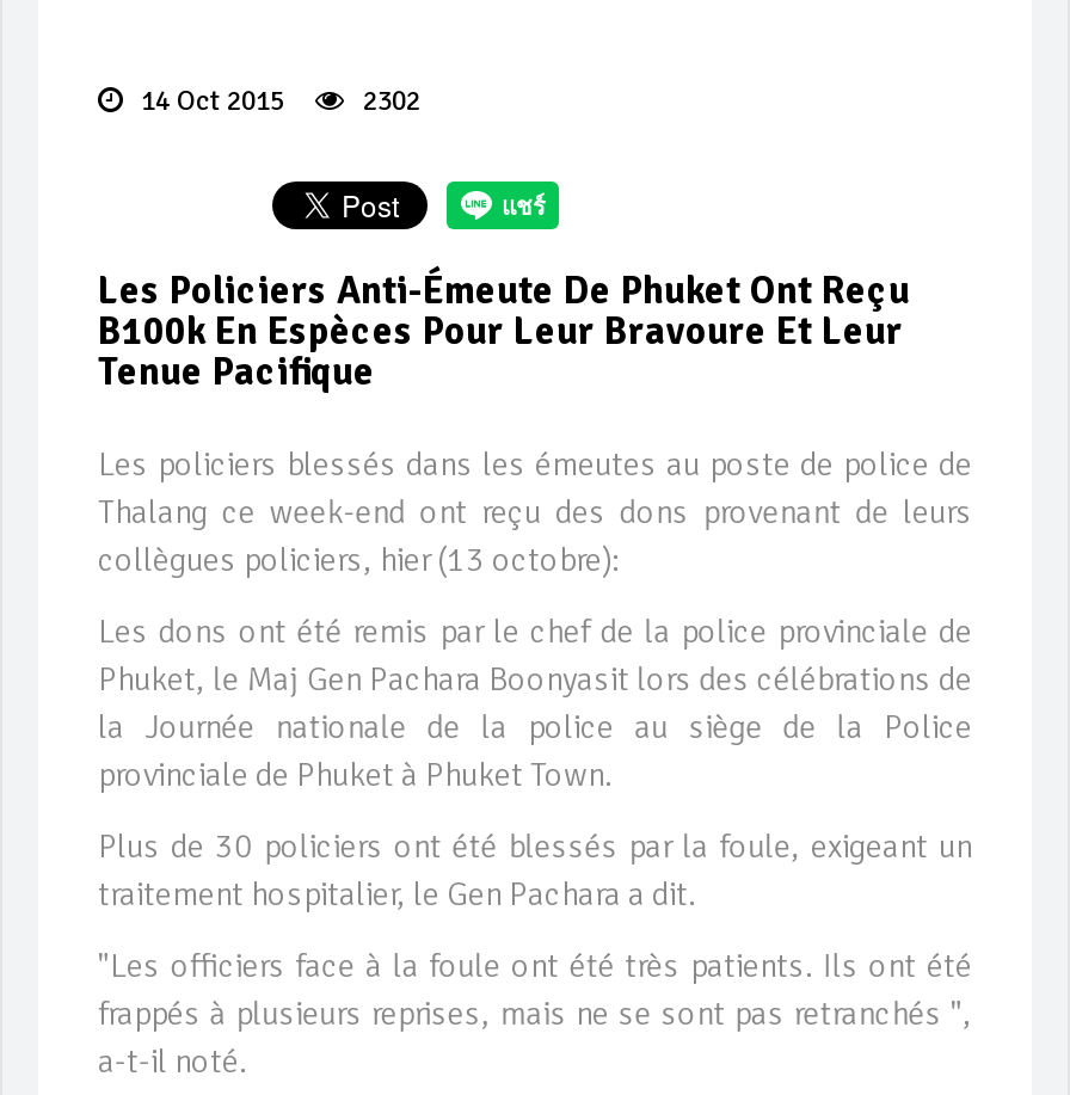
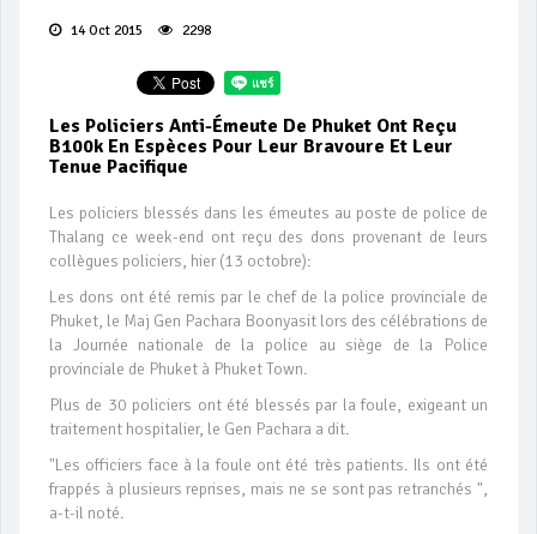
- 14 Oct 2015 2302
+ 14 Oct 2015 2298
